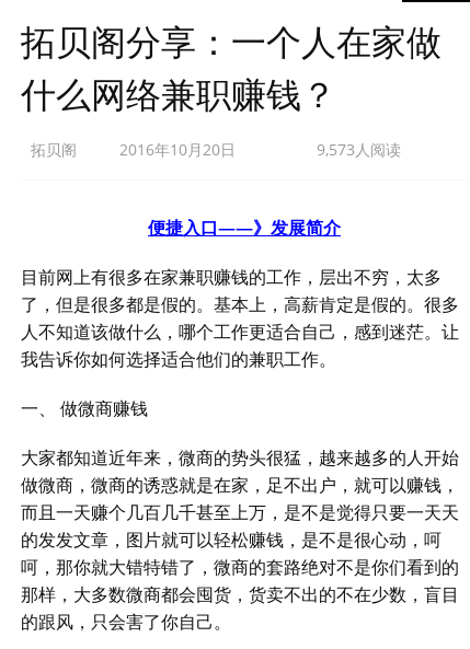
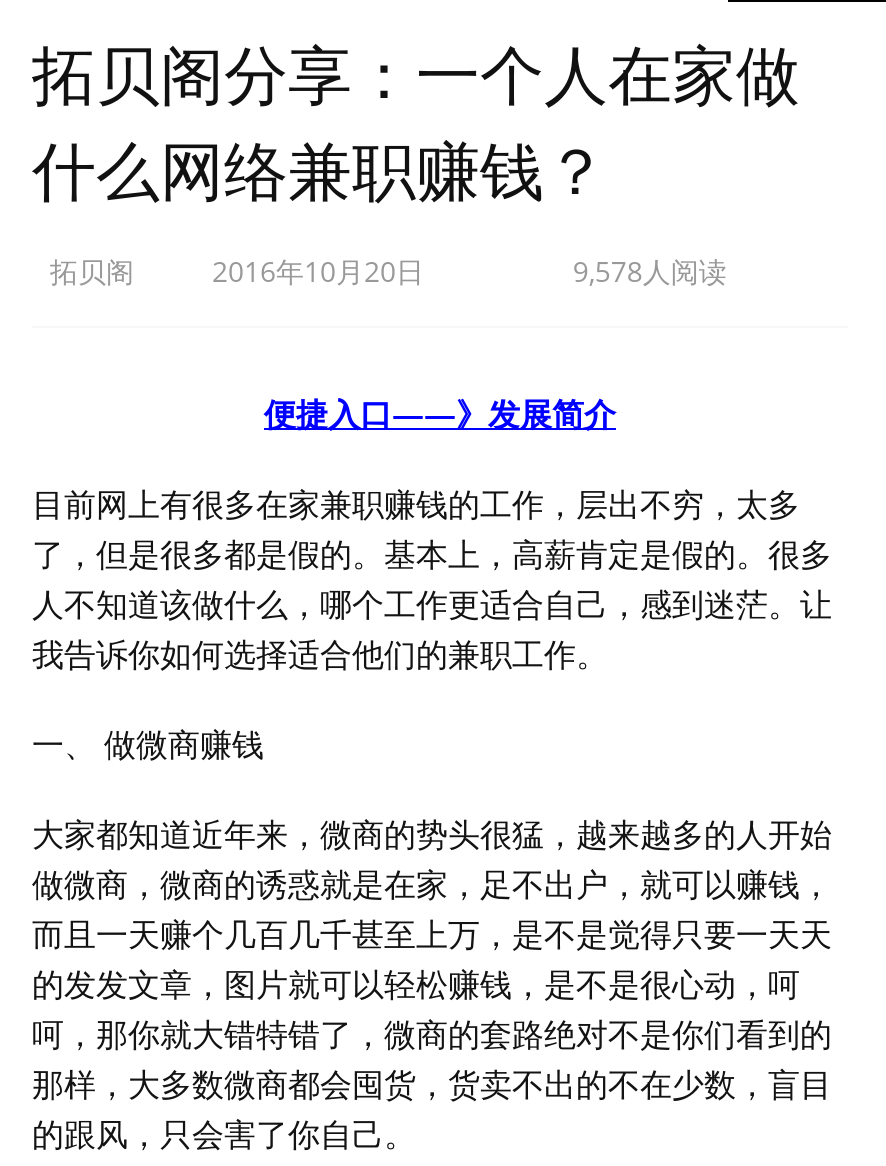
- 9,573人阅读
+ 9,578人阅读
